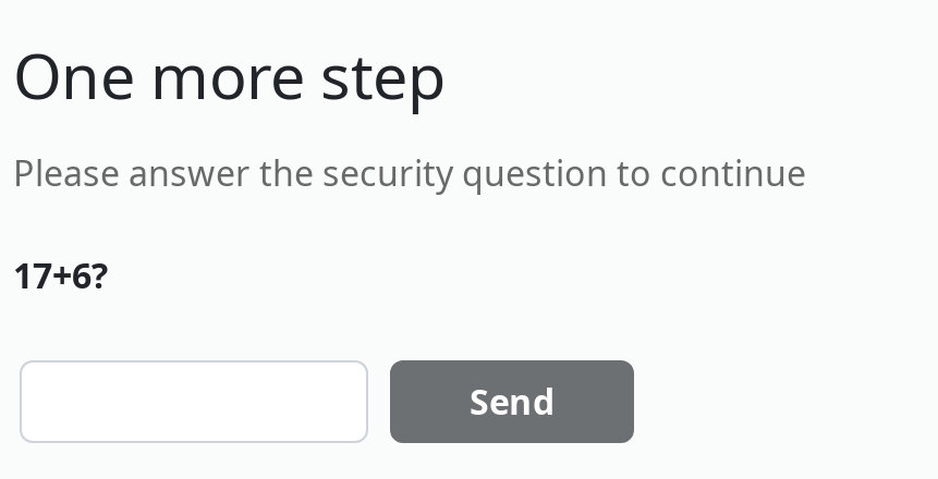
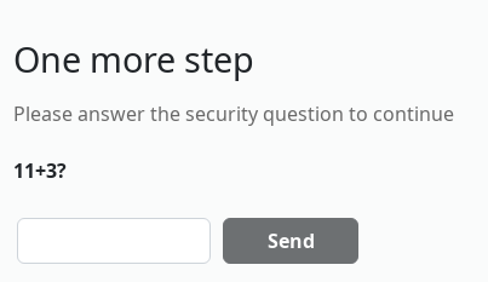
- 17+6?
+ 11+3?
